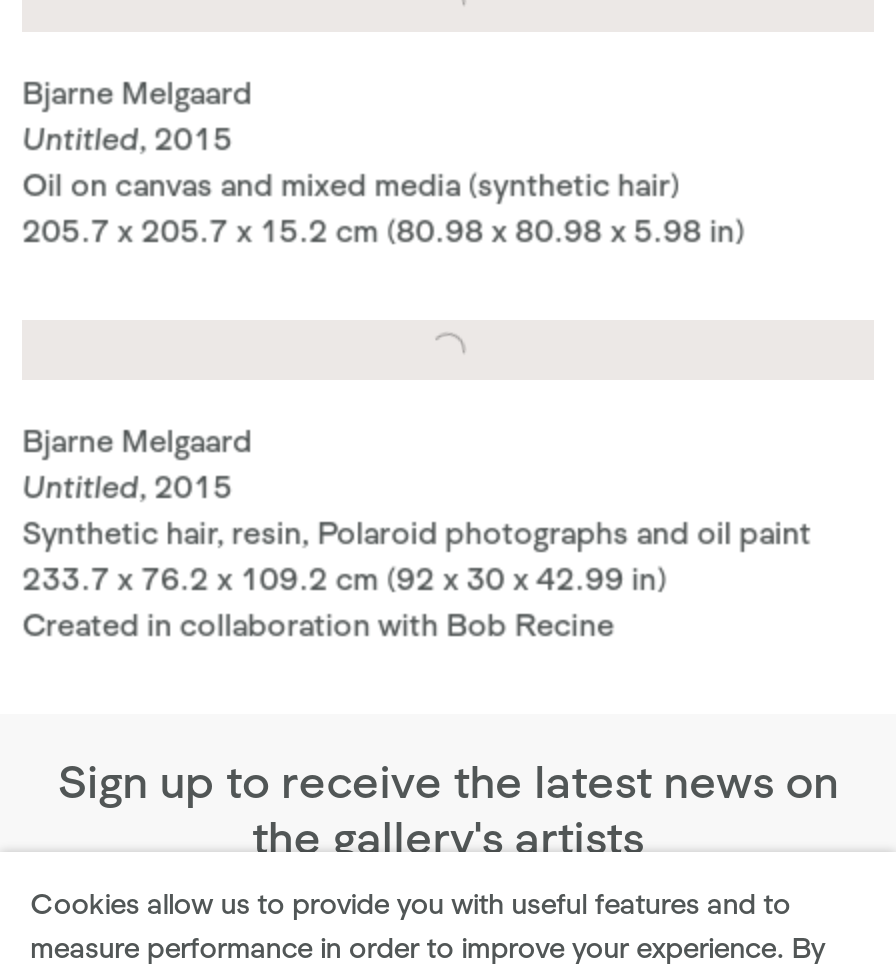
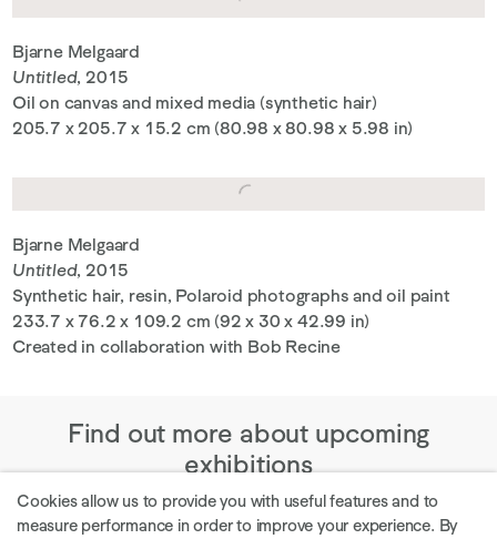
- Sign up to receive the latest news on
- the gallery's artists
+ Find out more about upcoming
+ exhibitions
